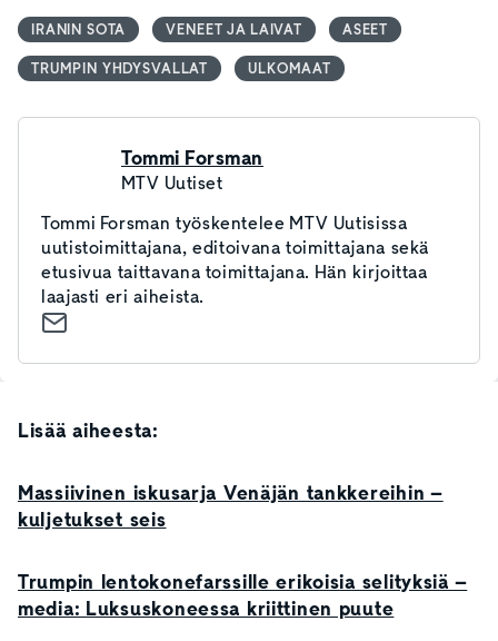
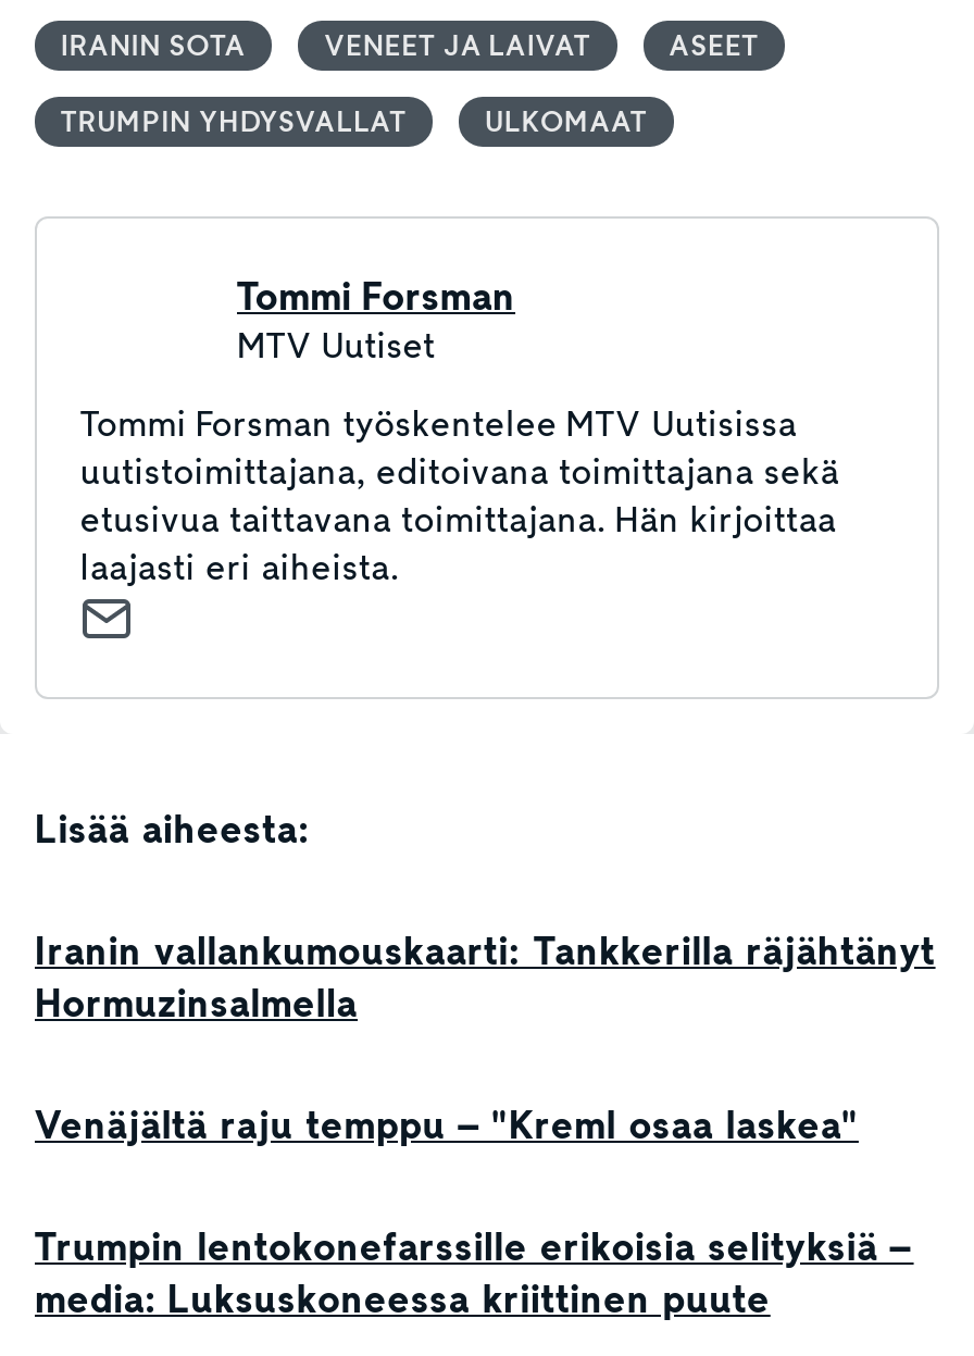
- Massiivinen iskusarja Venäjän tankkereihin –
- kuljetukset seis
+ Iranin vallankumouskaarti: Tankkerilla räjähtänyt
+ Hormuzinsalmella
+ Venäjältä raju temppu – "Kreml osaa laskea"
